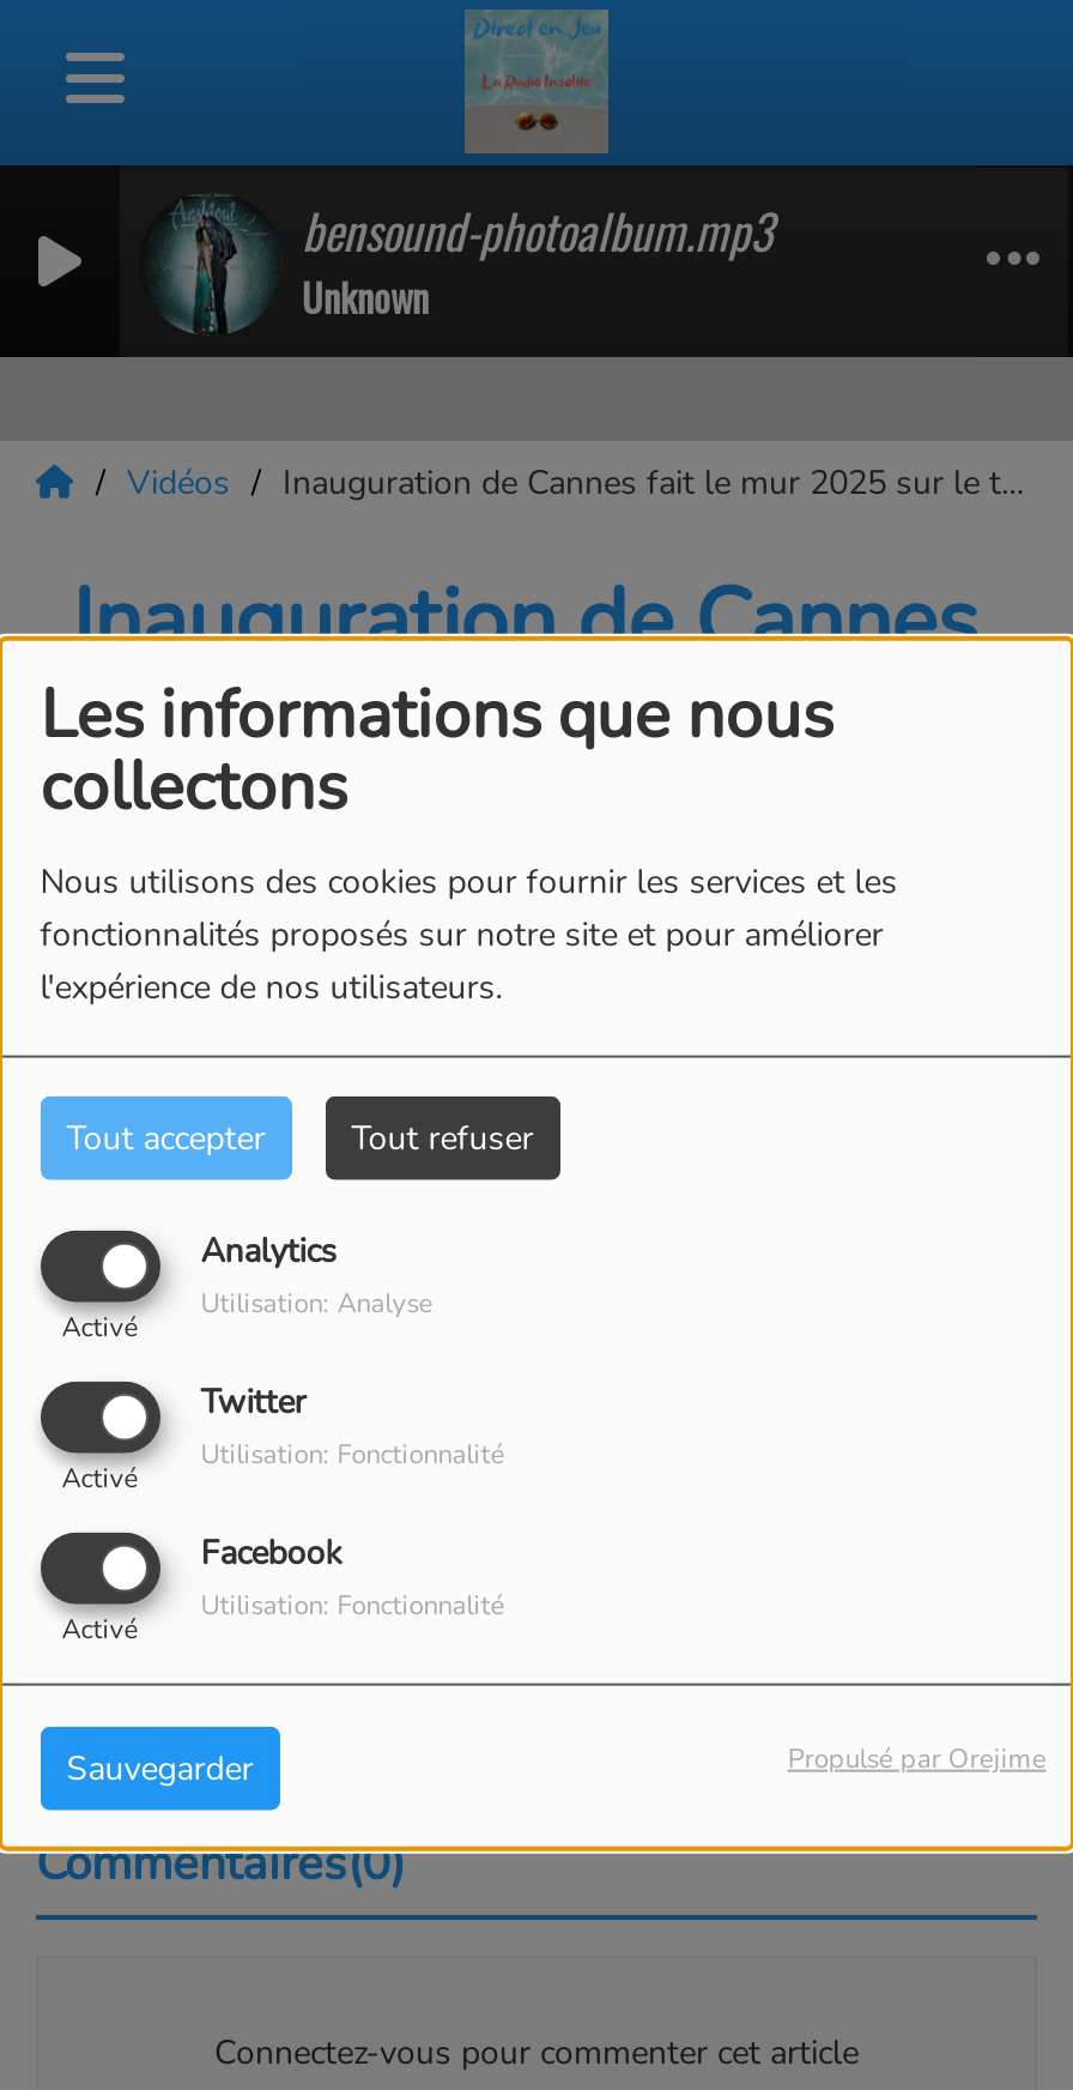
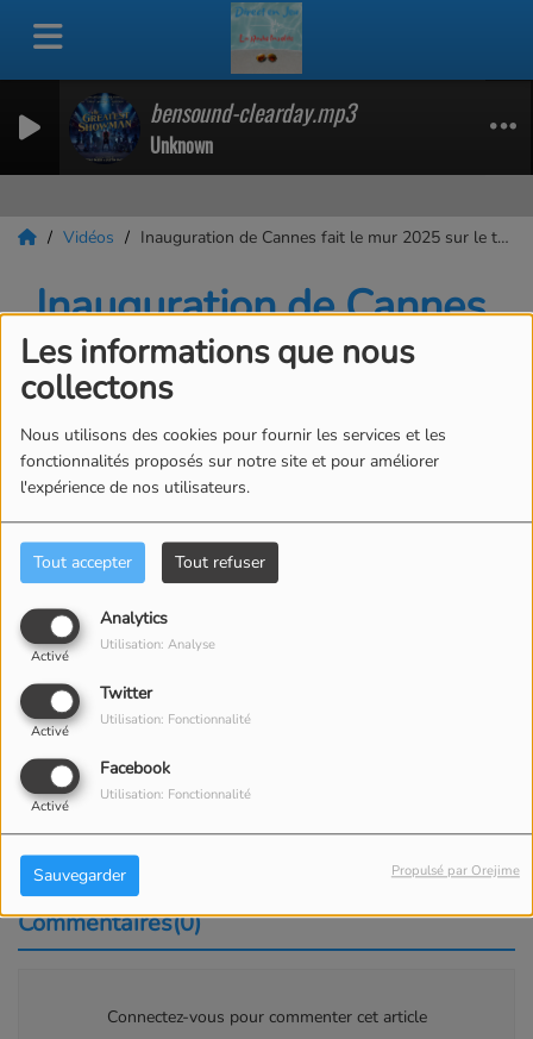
- [image]
- bensound-photoalbum.mp3
+ [image]
+ bensound-clearday.mp3
